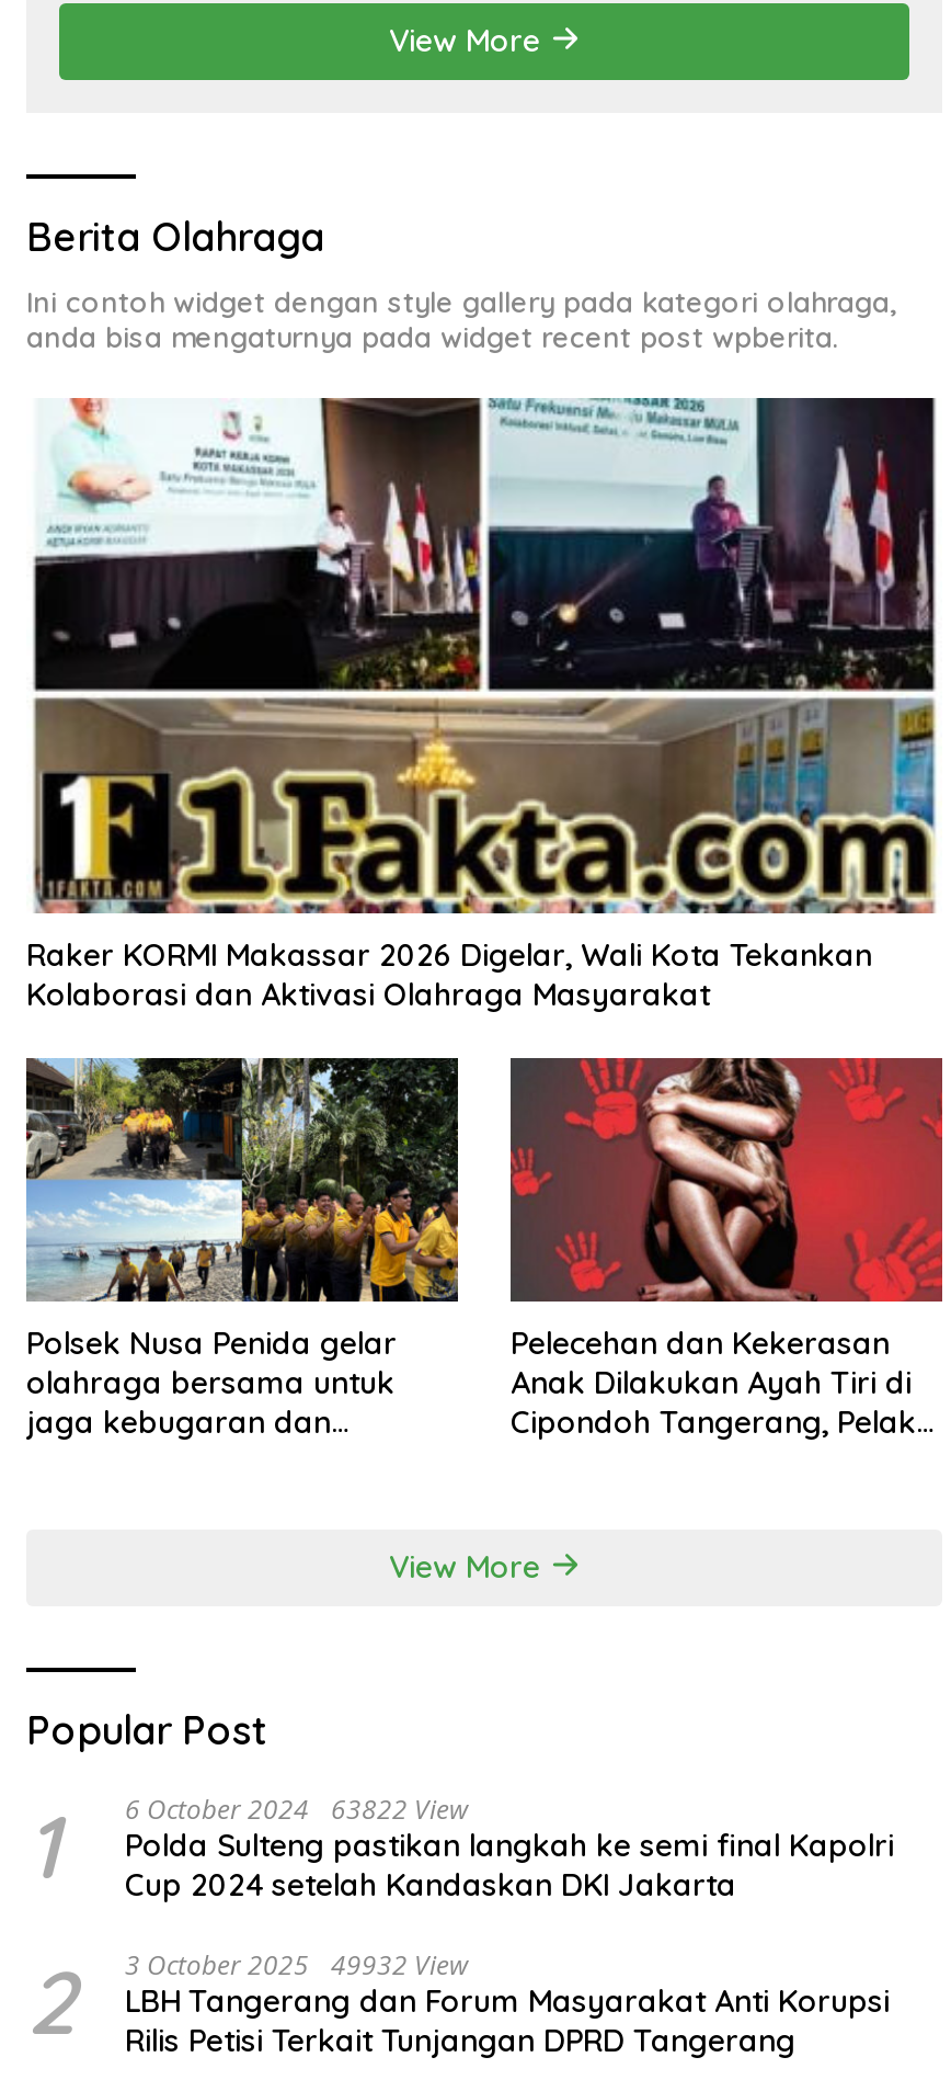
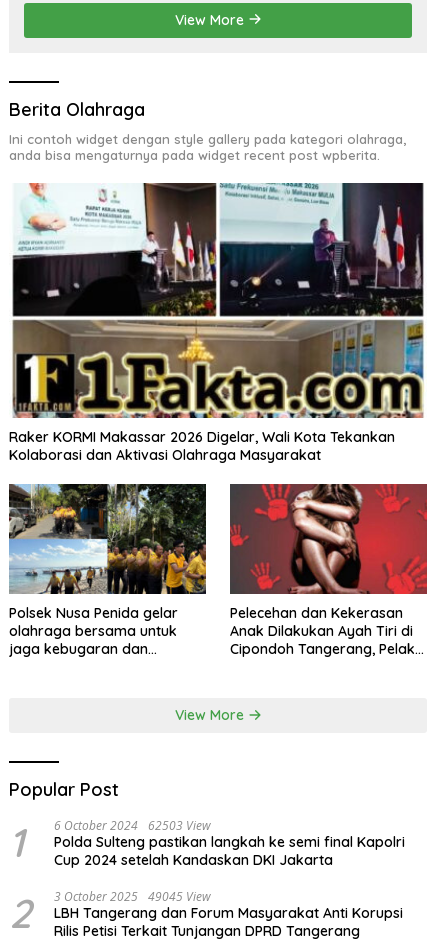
- 1 6 October 2024 63822 View Polda Sulteng pastikan langkah ke semi final Kapolri Cup 2024 setelah Kandaskan DKI Jakarta
+ 1 6 October 2024 62503 View Polda Sulteng pastikan langkah ke semi final Kapolri Cup 2024 setelah Kandaskan DKI Jakarta

- 2 3 October 2025 49932 View LBH Tangerang dan Forum Masyarakat Anti Korupsi Rilis Petisi Terkait Tunjangan DPRD Tangerang
+ 2 3 October 2025 49045 View LBH Tangerang dan Forum Masyarakat Anti Korupsi Rilis Petisi Terkait Tunjangan DPRD Tangerang
